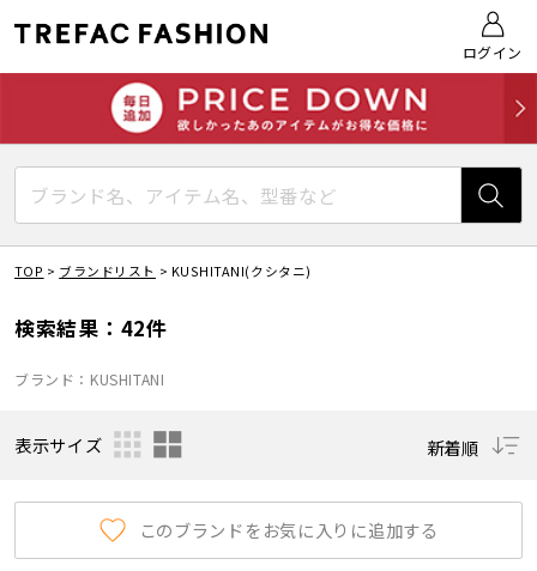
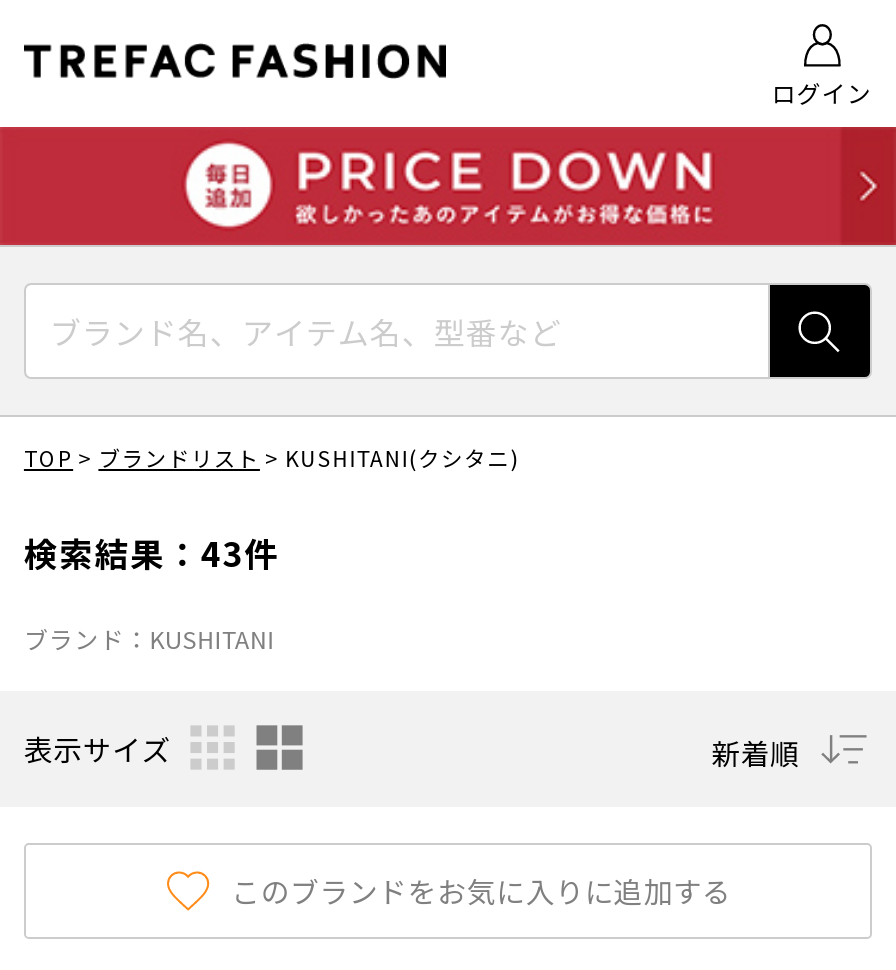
- 検索結果：42件
+ 検索結果：43件
